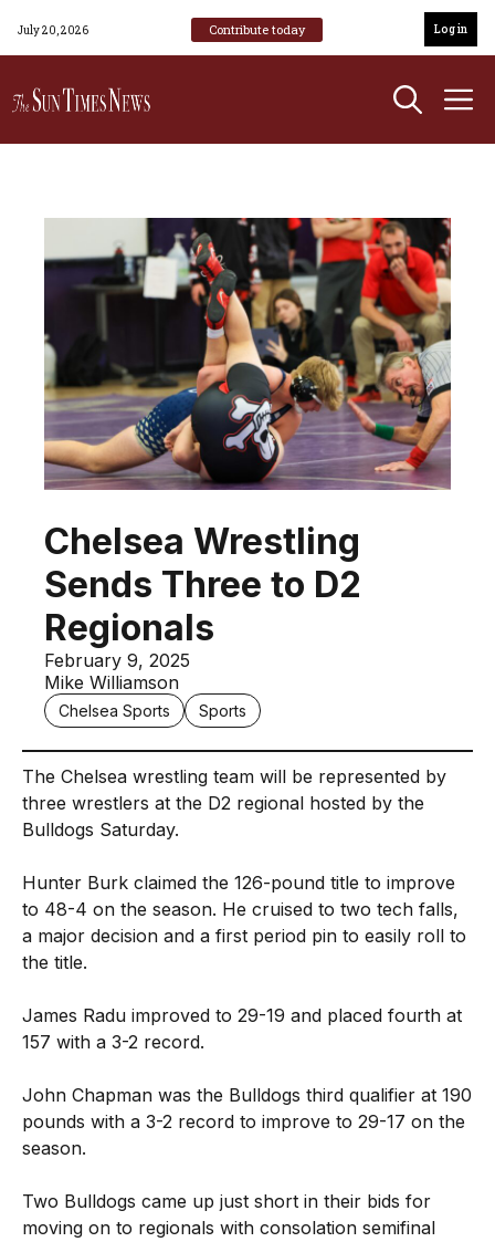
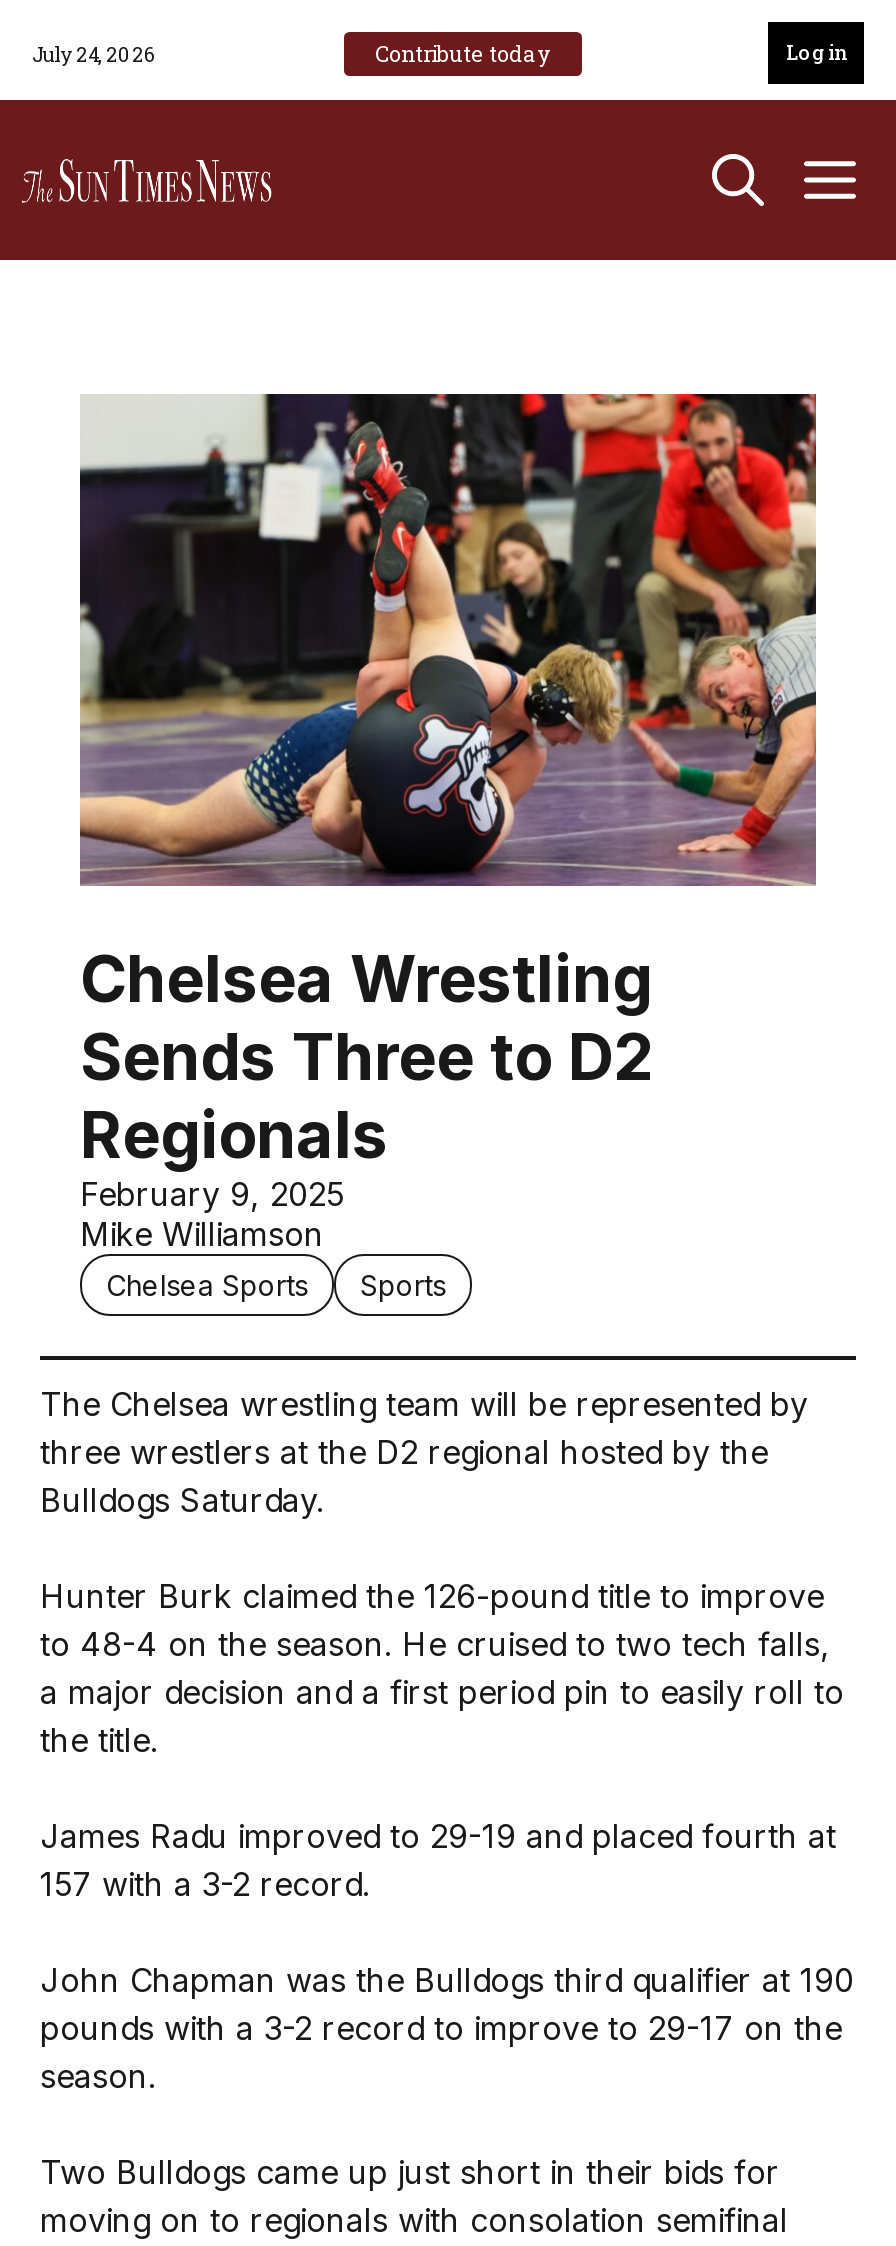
- July 20, 2026
+ July 24, 2026
